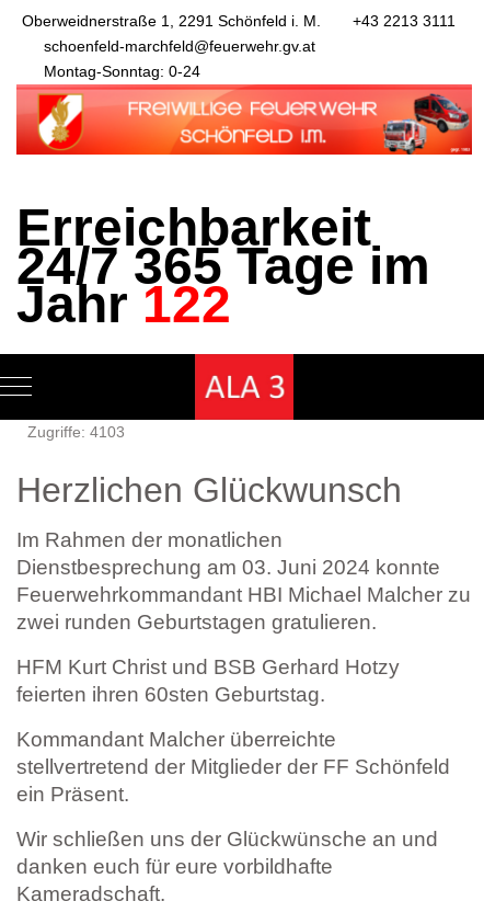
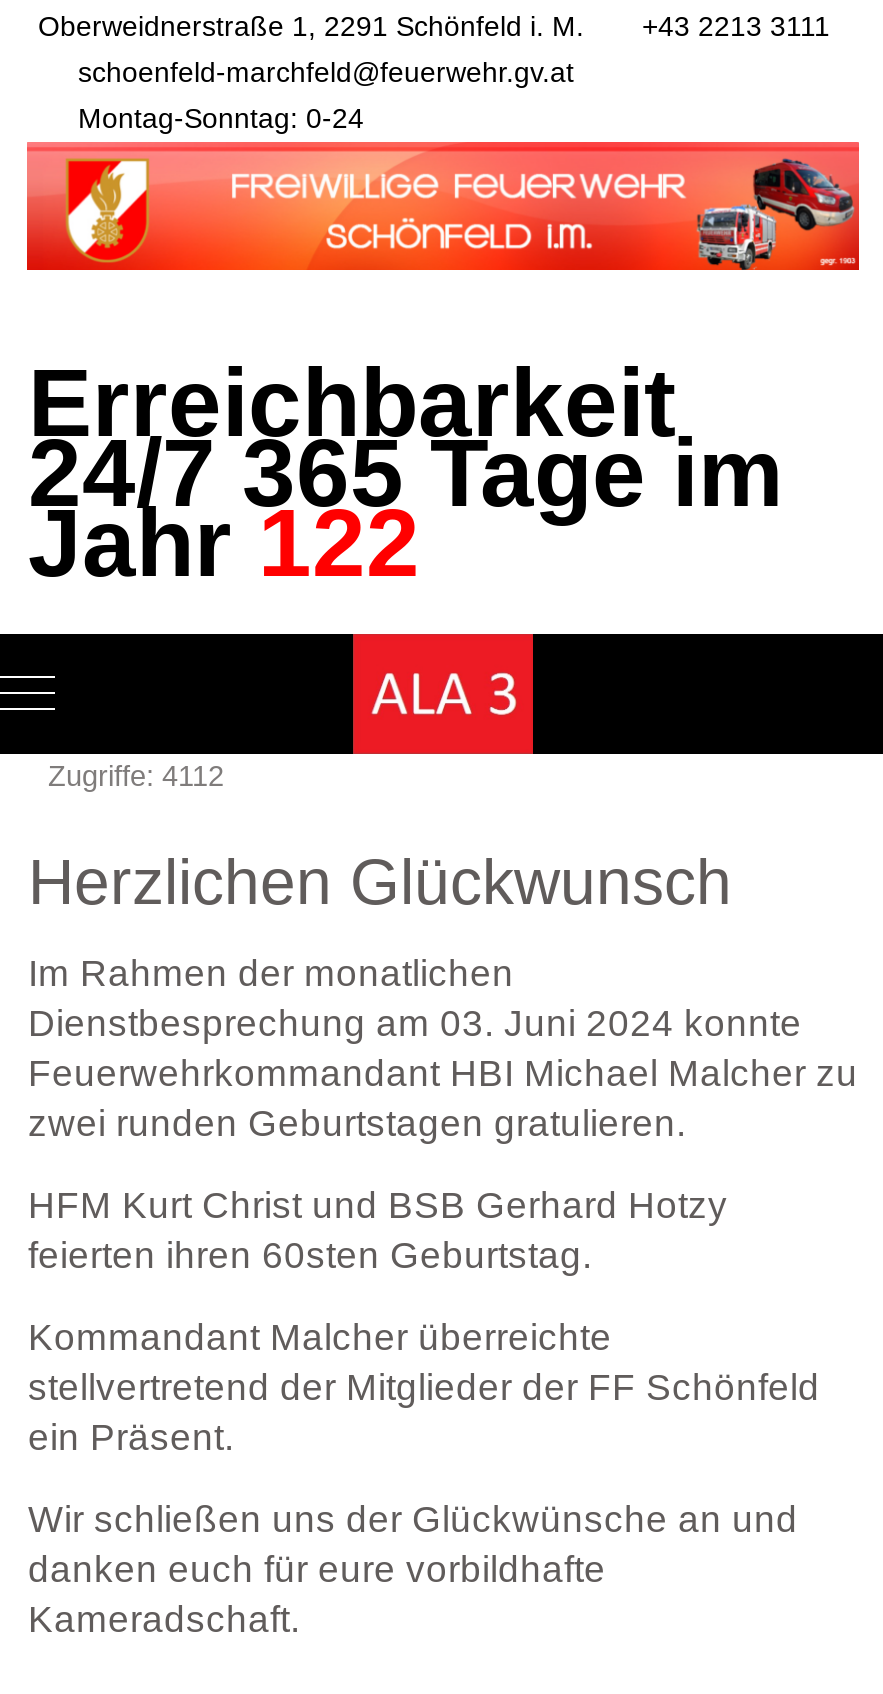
- Zugriffe: 4103
+ Zugriffe: 4112
